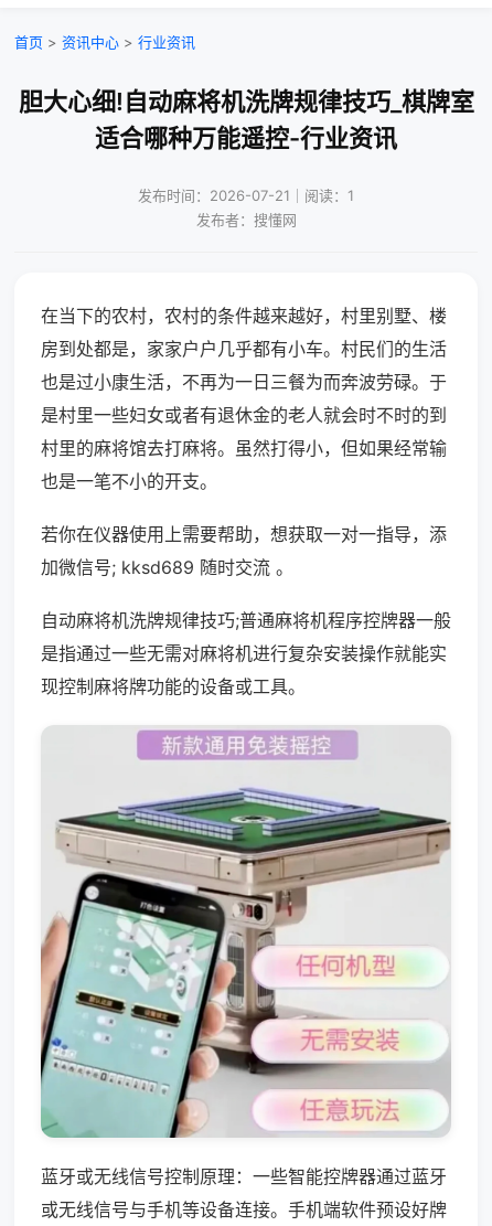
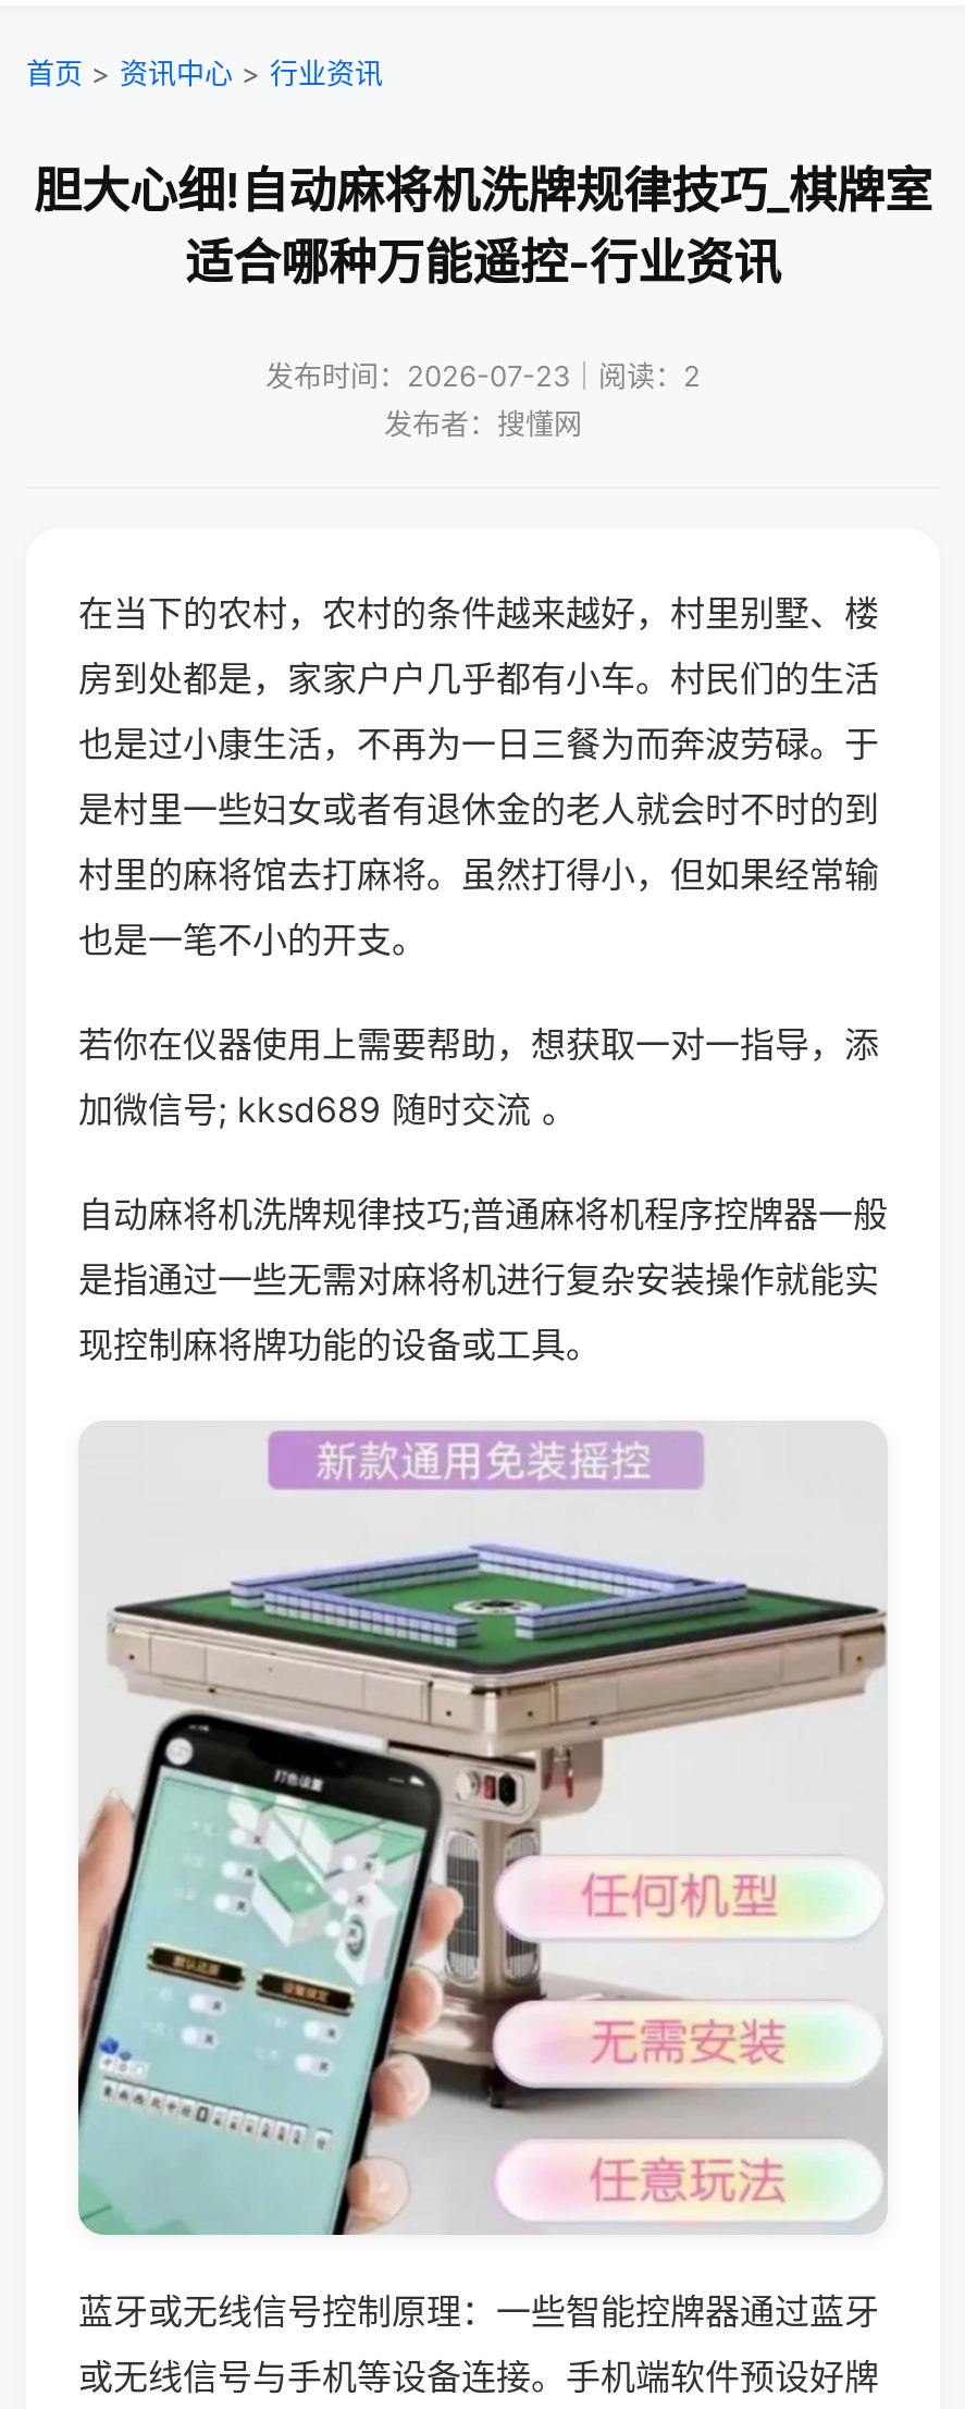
- 发布时间：2026-07-21｜阅读：1
+ 发布时间：2026-07-23｜阅读：2
